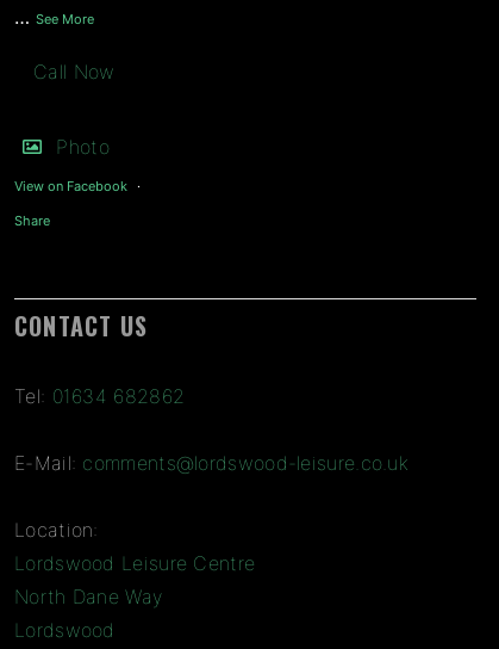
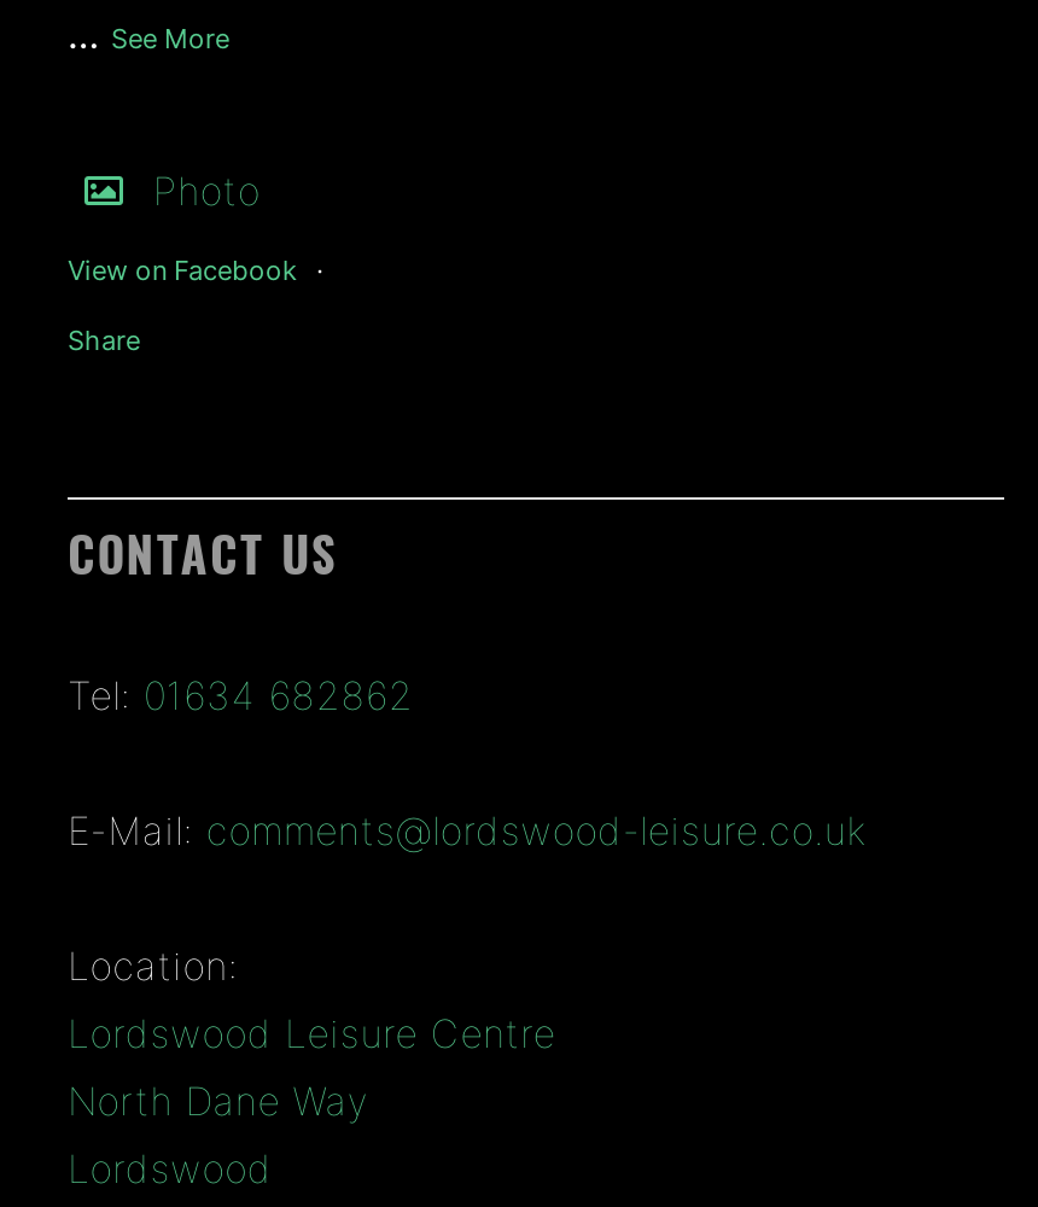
- Call Now
